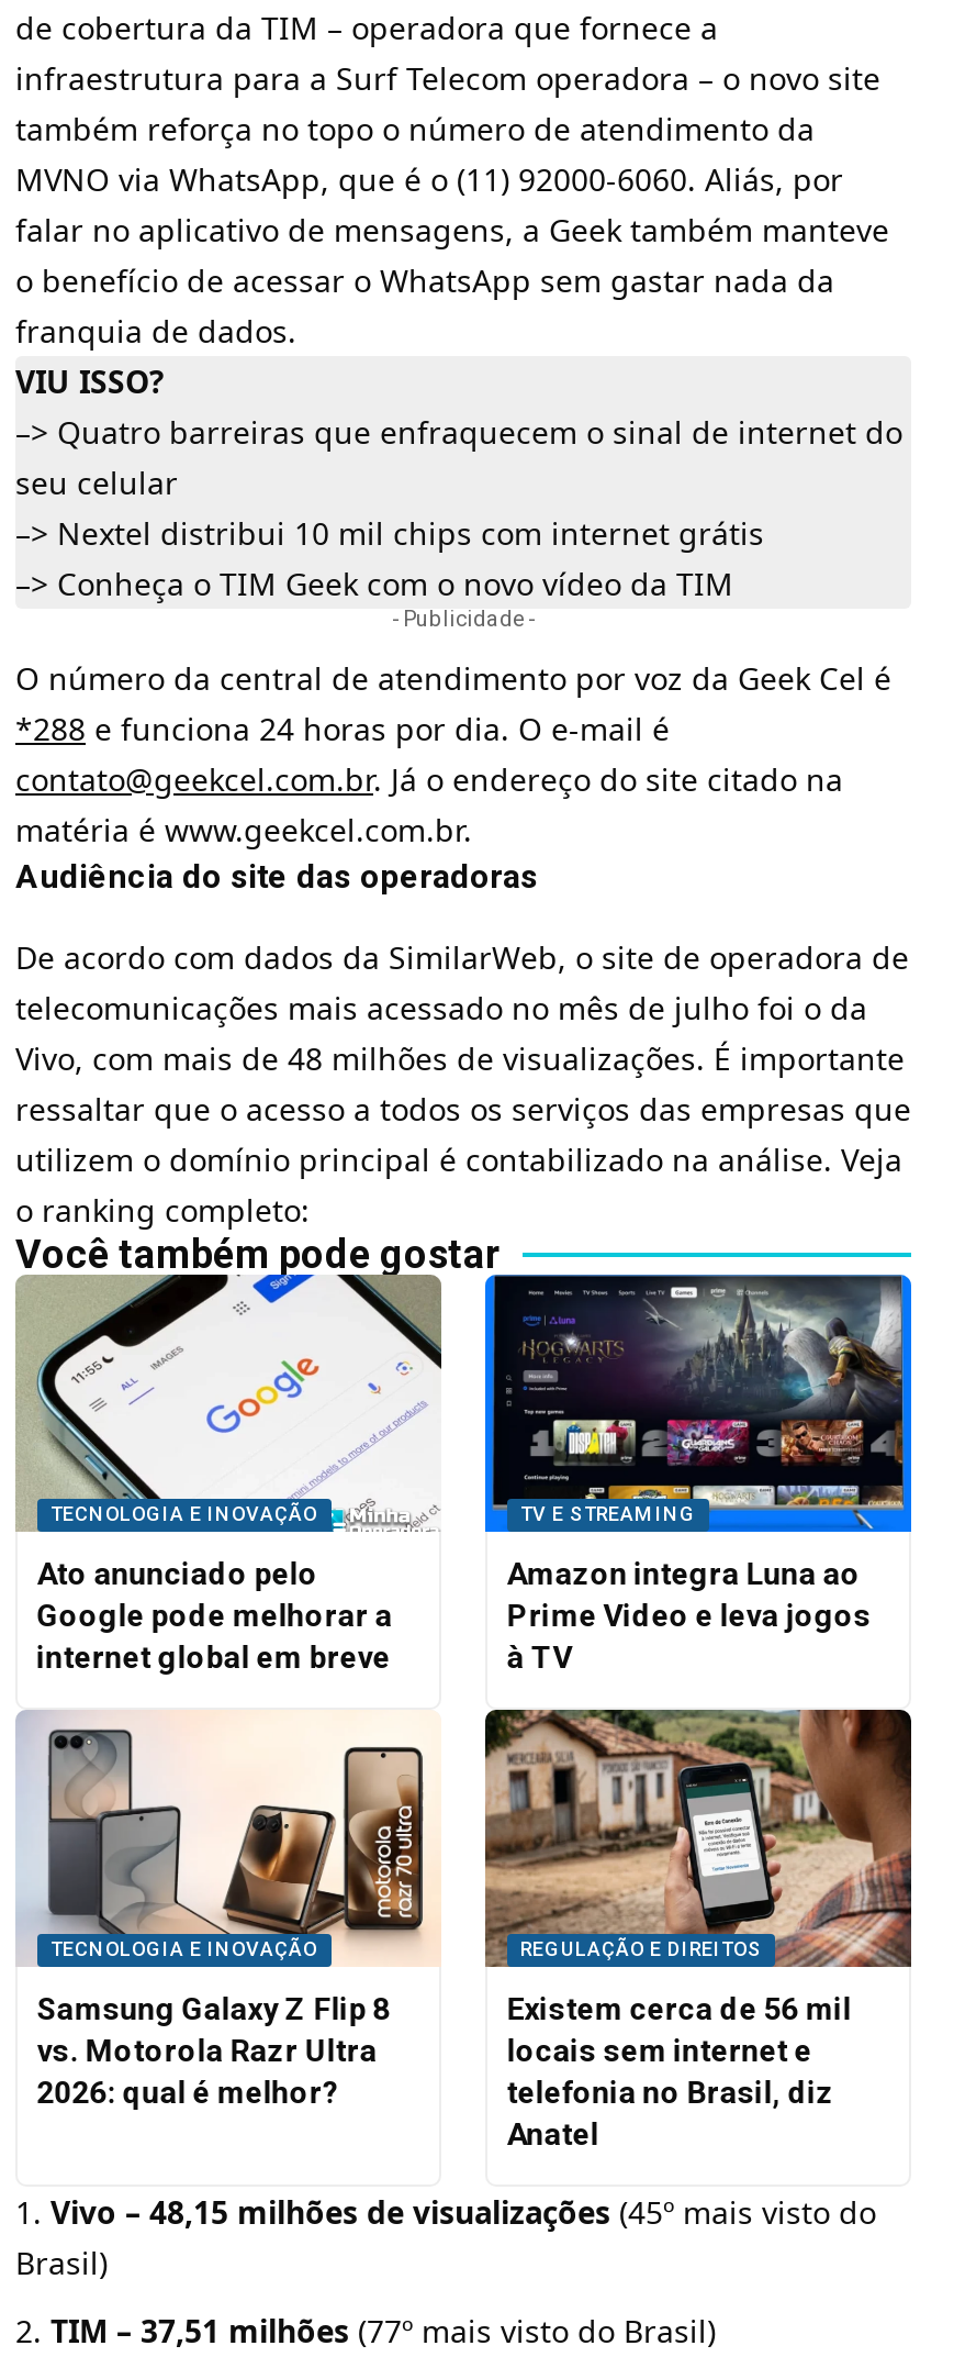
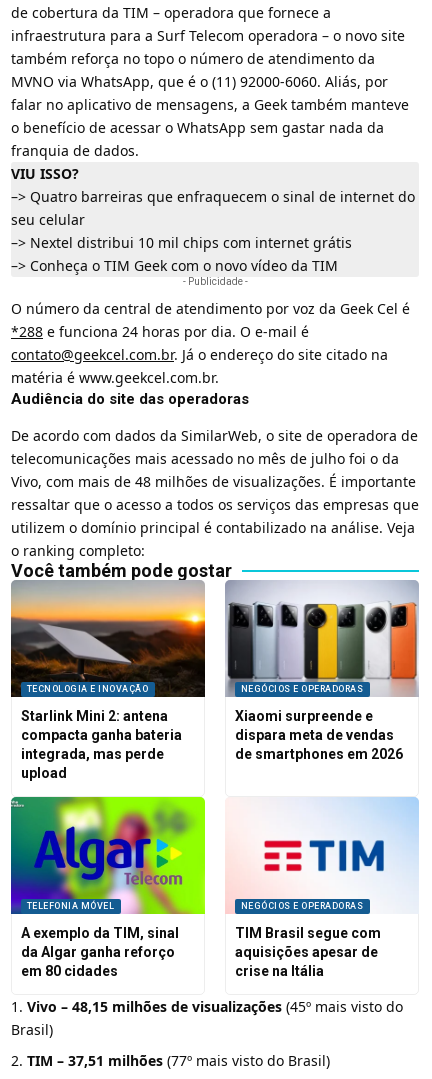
- [image]
- Ato anunciado pelo
- Google pode melhorar a
- internet global em breve
+ [image]
+ Starlink Mini 2: antena
+ compacta ganha bateria
+ integrada, mas perde
+ upload

- [image]
- TV E STREAMING
+ [image]
+ NEGÓCIOS E OPERADORAS

- Amazon integra Luna ao
- Prime Video e leva jogos
- à TV
+ Xiaomi surpreende e
+ dispara meta de vendas
+ de smartphones em 2026

- [image]
- TECNOLOGIA E INOVAÇÃO
+ [image]
+ TELEFONIA MÓVEL

- [image]
- REGULAÇÃO E DIREITOS
+ [image]
+ NEGÓCIOS E OPERADORAS

- Samsung Galaxy Z Flip 8
- vs. Motorola Razr Ultra
- 2026: qual é melhor?
+ A exemplo da TIM, sinal
+ da Algar ganha reforço
+ em 80 cidades

- Existem cerca de 56 mil
- locais sem internet e
- telefonia no Brasil, diz
- Anatel
+ TIM Brasil segue com
+ aquisições apesar de
+ crise na Itália
